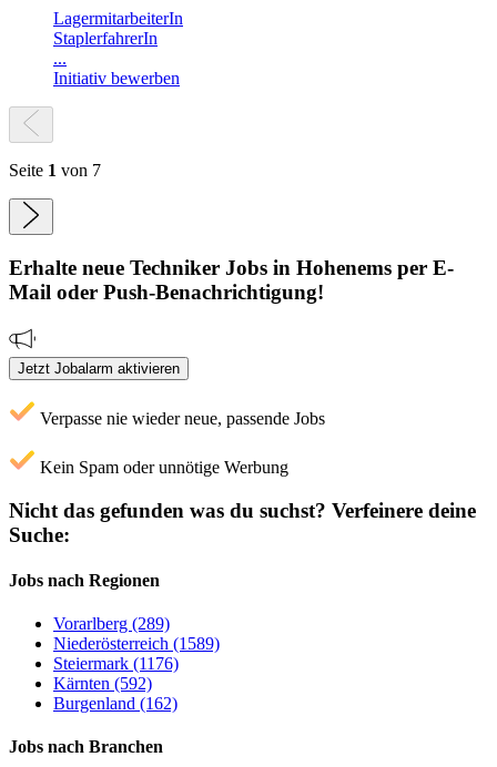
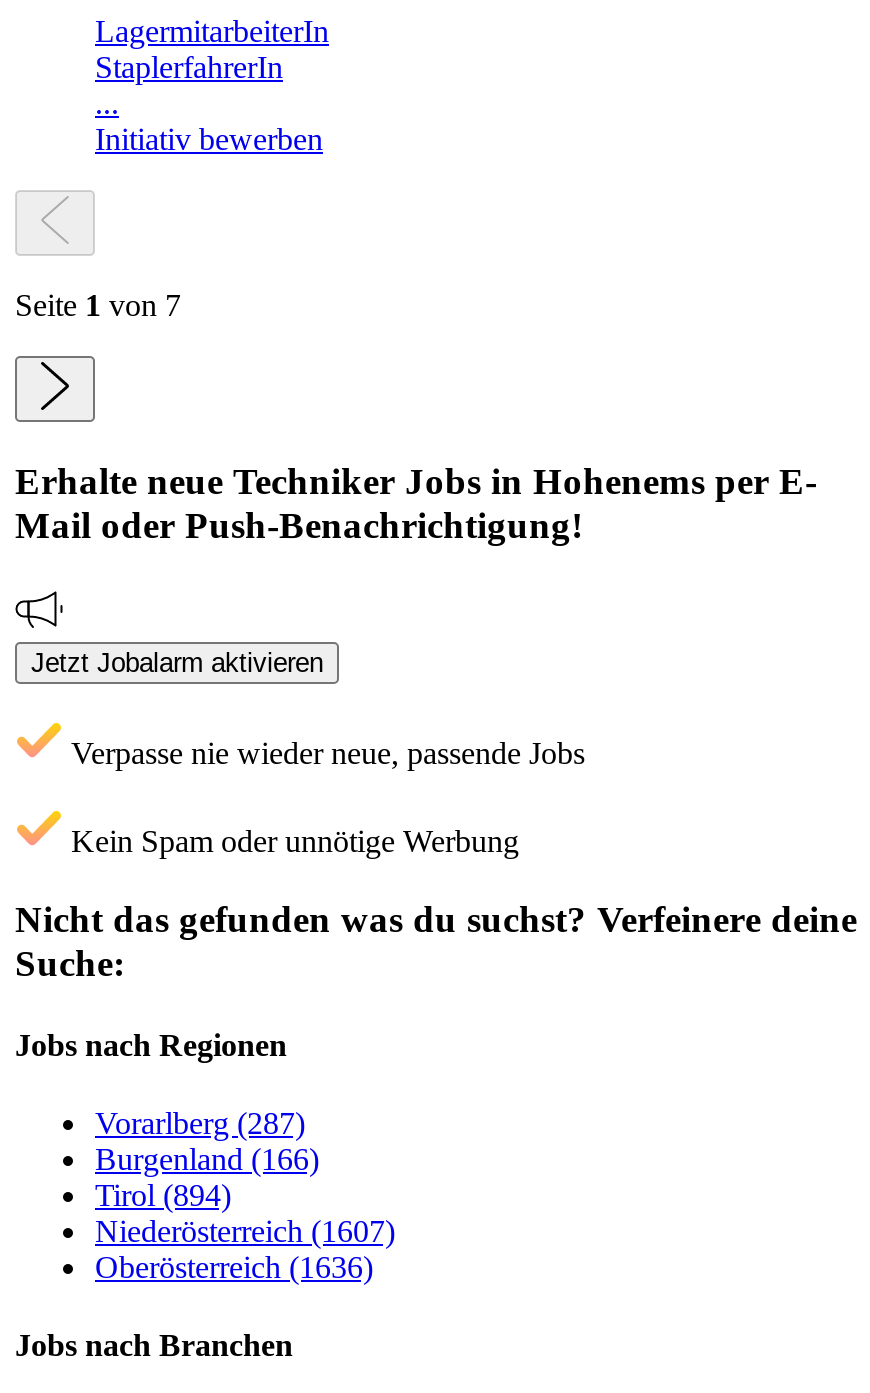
- Vorarlberg (289)
- Niederösterreich (1589)
- Steiermark (1176)
- Kärnten (592)
- Burgenland (162)
+ Vorarlberg (287)
+ Burgenland (166)
+ Tirol (894)
+ Niederösterreich (1607)
+ Oberösterreich (1636)
